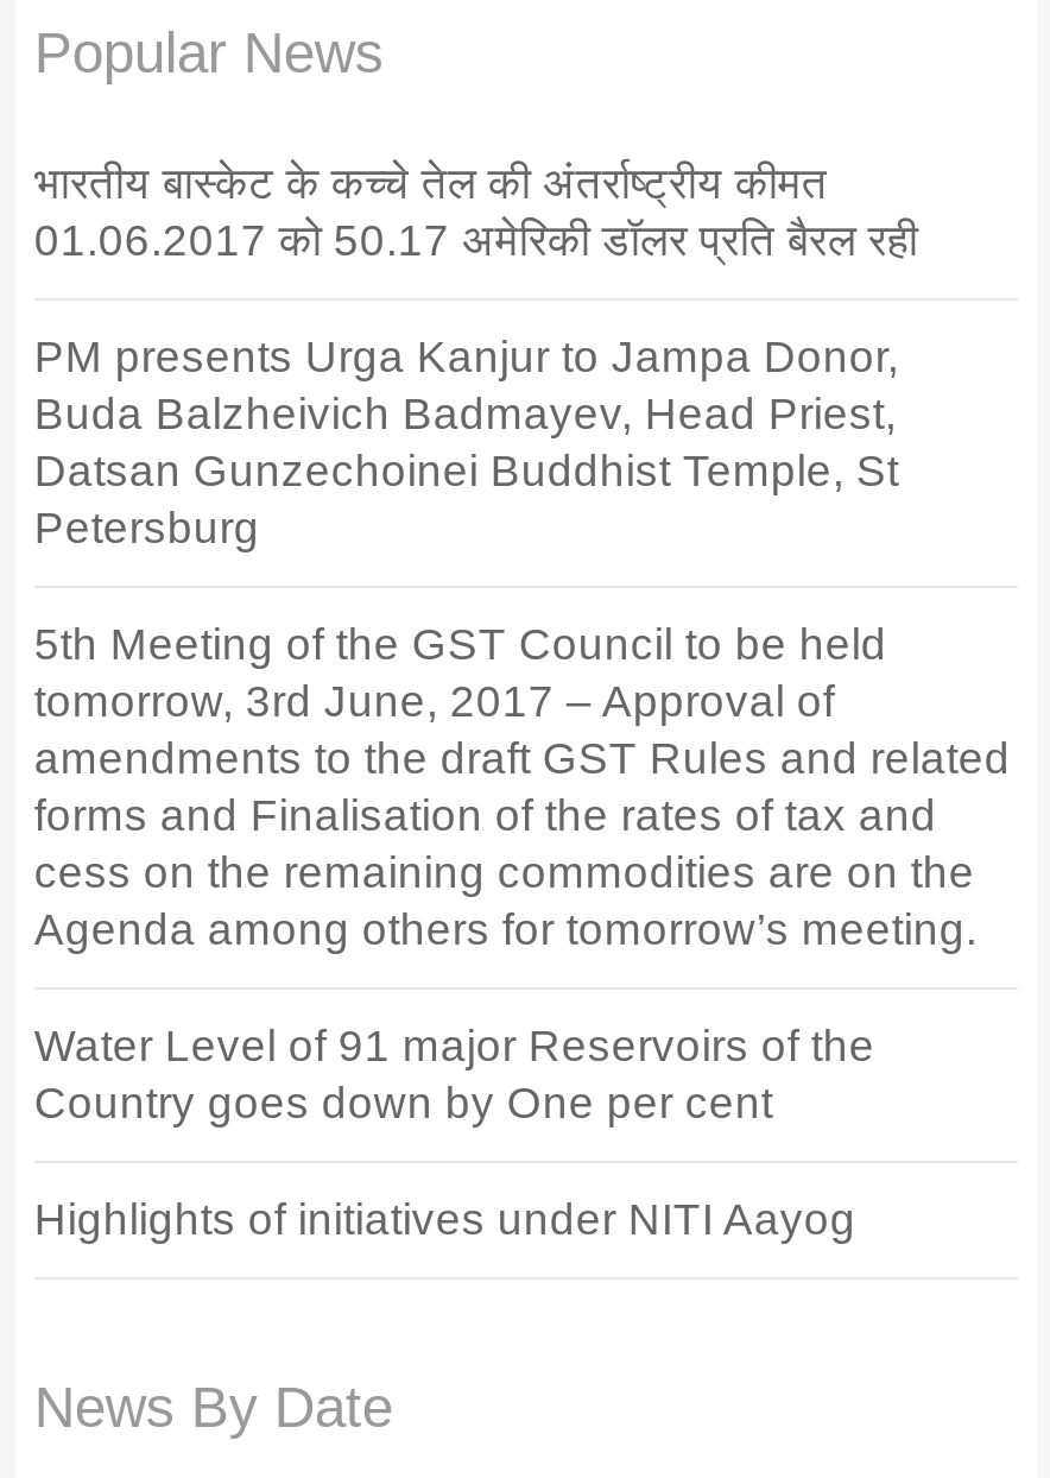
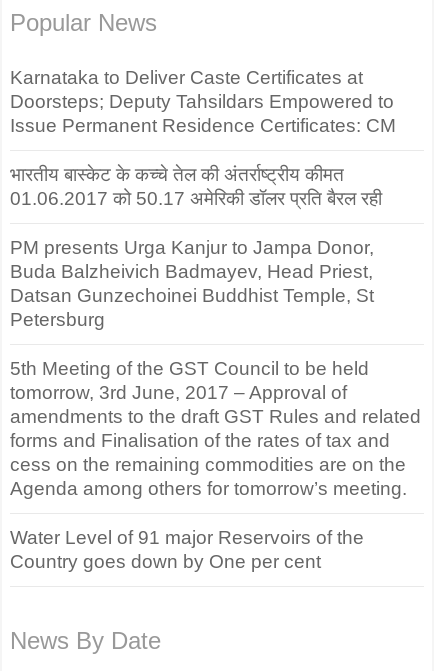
+ Karnataka to Deliver Caste Certificates at
+ Doorsteps; Deputy Tahsildars Empowered to
+ Issue Permanent Residence Certificates: CM

moved down: भारतीय बास्केट के कच्चे तेल की अंतर्राष्ट्रीय कीमत | 01.06.2017 को 50.17 अमेरिकी डॉलर प्रति बैरल रही | PM presents Urga Kanjur to Jampa Donor, | ... | Water Level of 91 major Reservoirs of the | Country goes down by One per cent

- Highlights of initiatives under NITI Aayog
